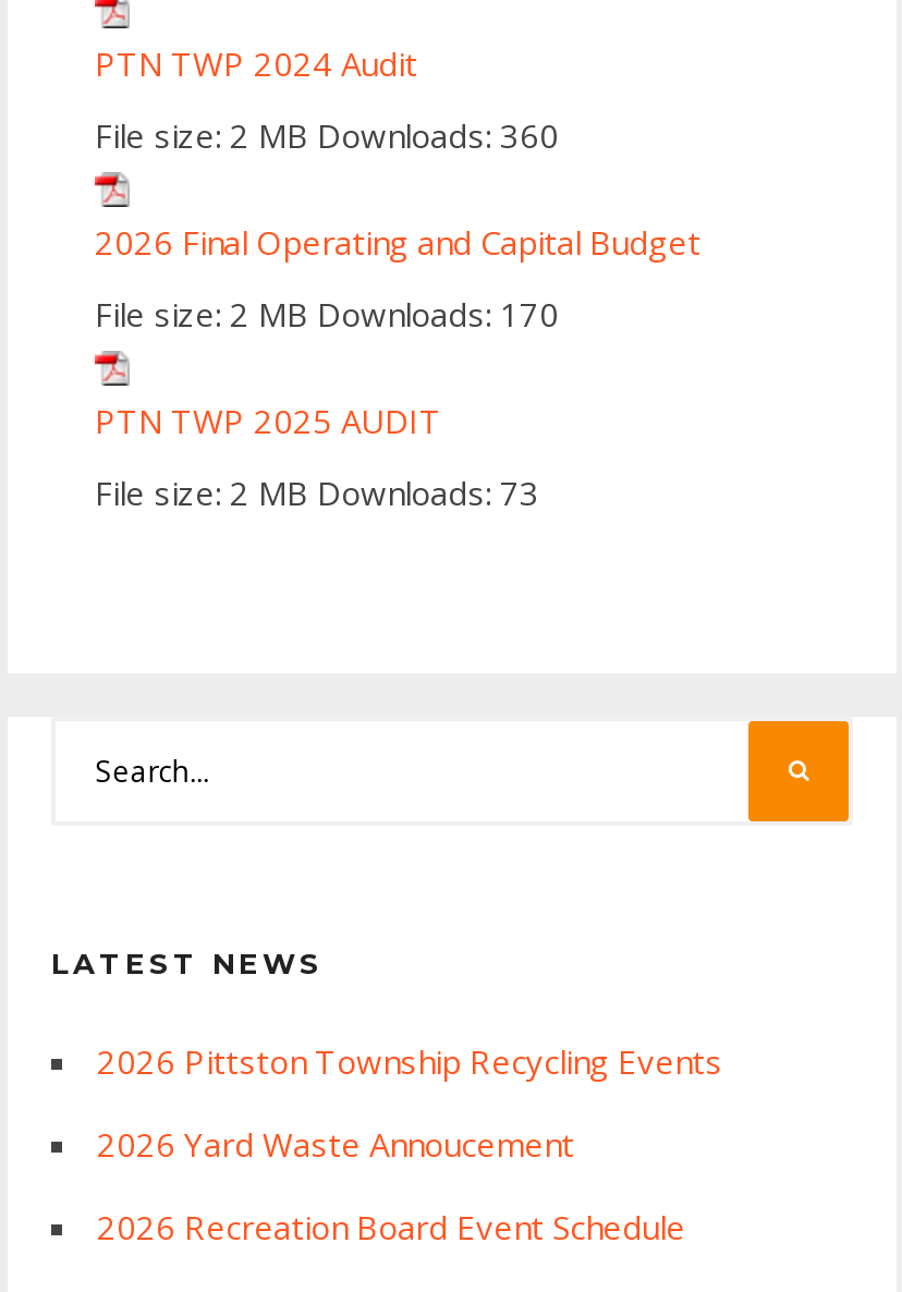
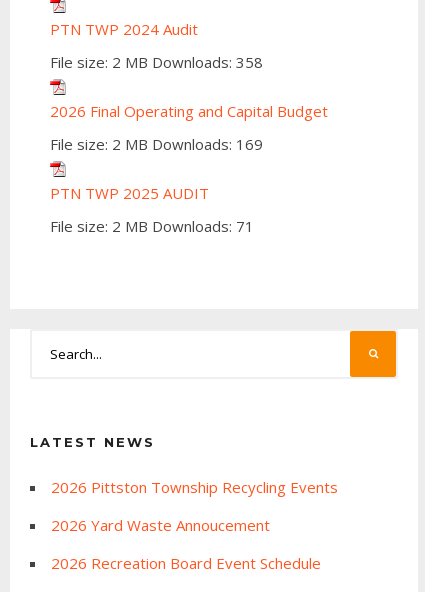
- File size: 2 MB Downloads: 360
+ File size: 2 MB Downloads: 358

- File size: 2 MB Downloads: 170
+ File size: 2 MB Downloads: 169

- File size: 2 MB Downloads: 73
+ File size: 2 MB Downloads: 71
